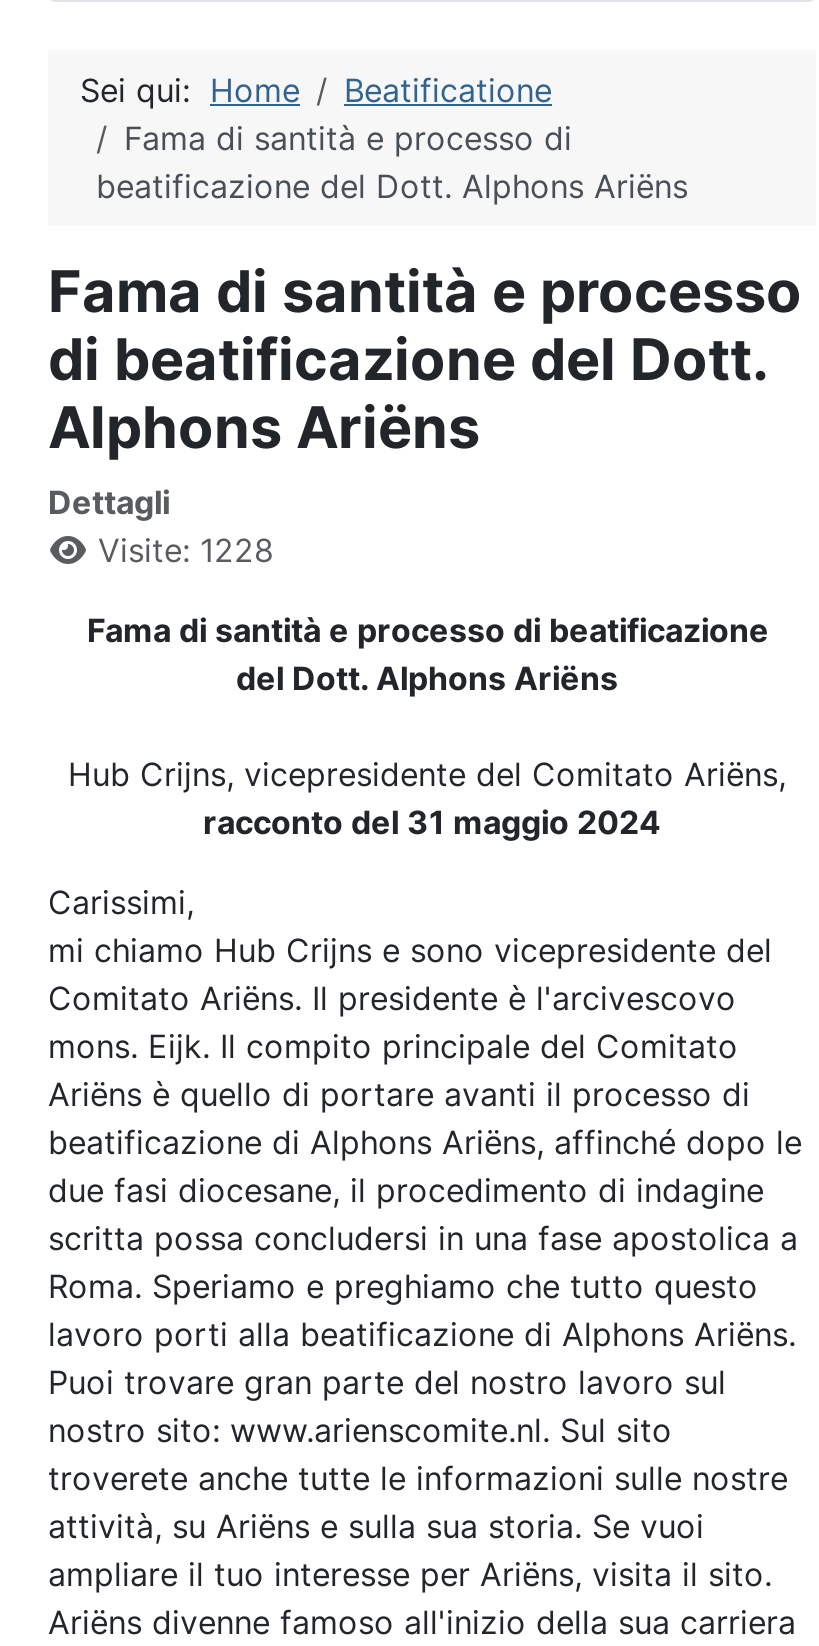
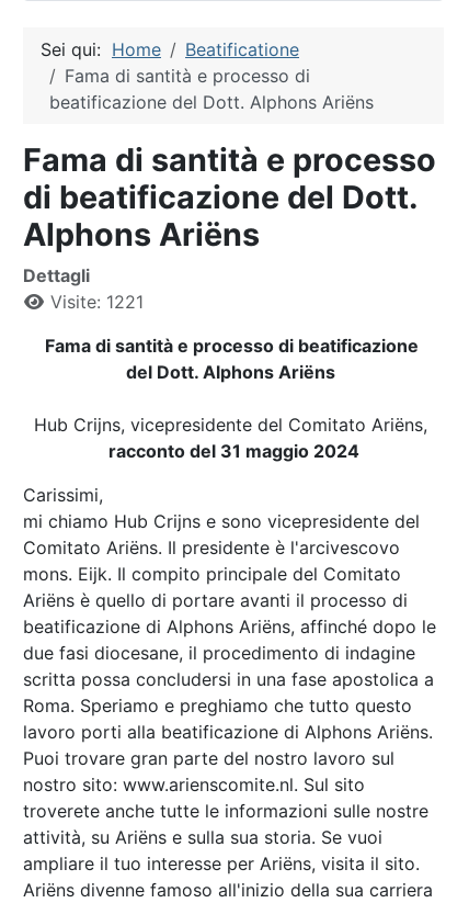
- Visite: 1228
+ Visite: 1221
